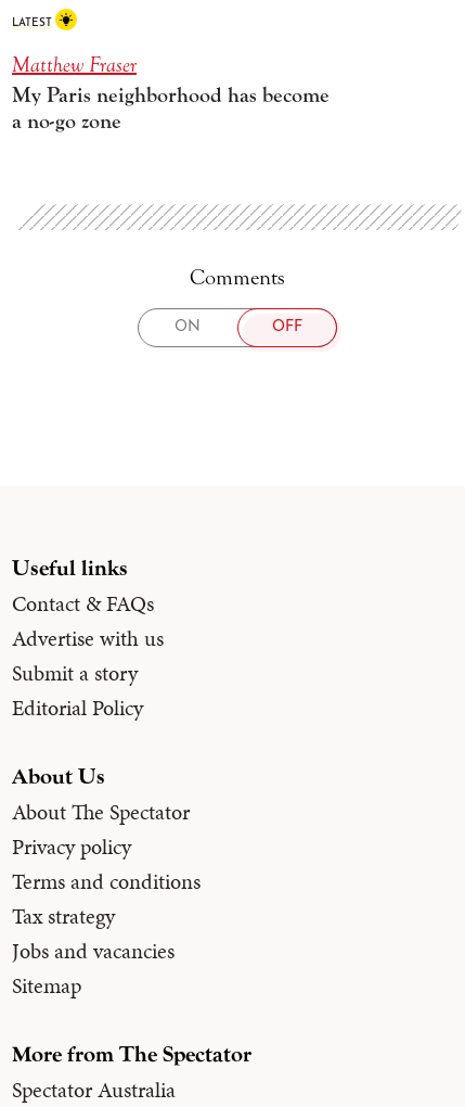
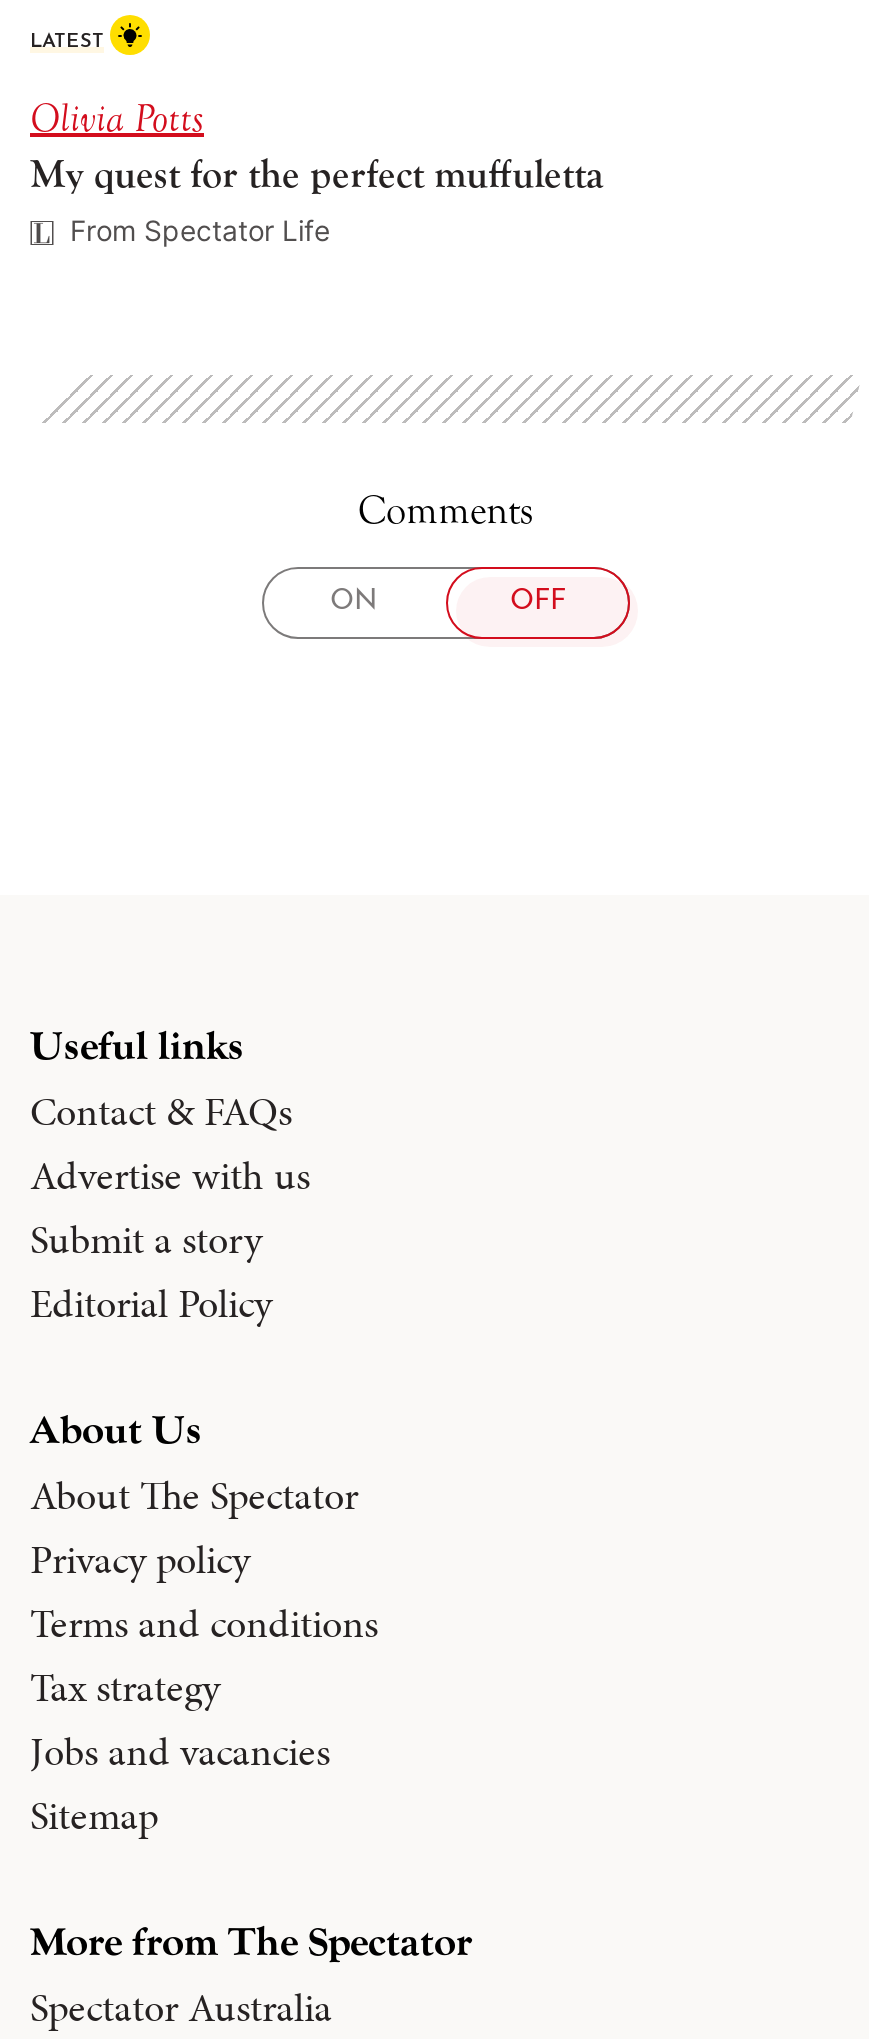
- Matthew Fraser
- My Paris neighborhood has become
- a no-go zone
+ Olivia Potts
+ My quest for the perfect muffuletta
+ From Spectator Life
